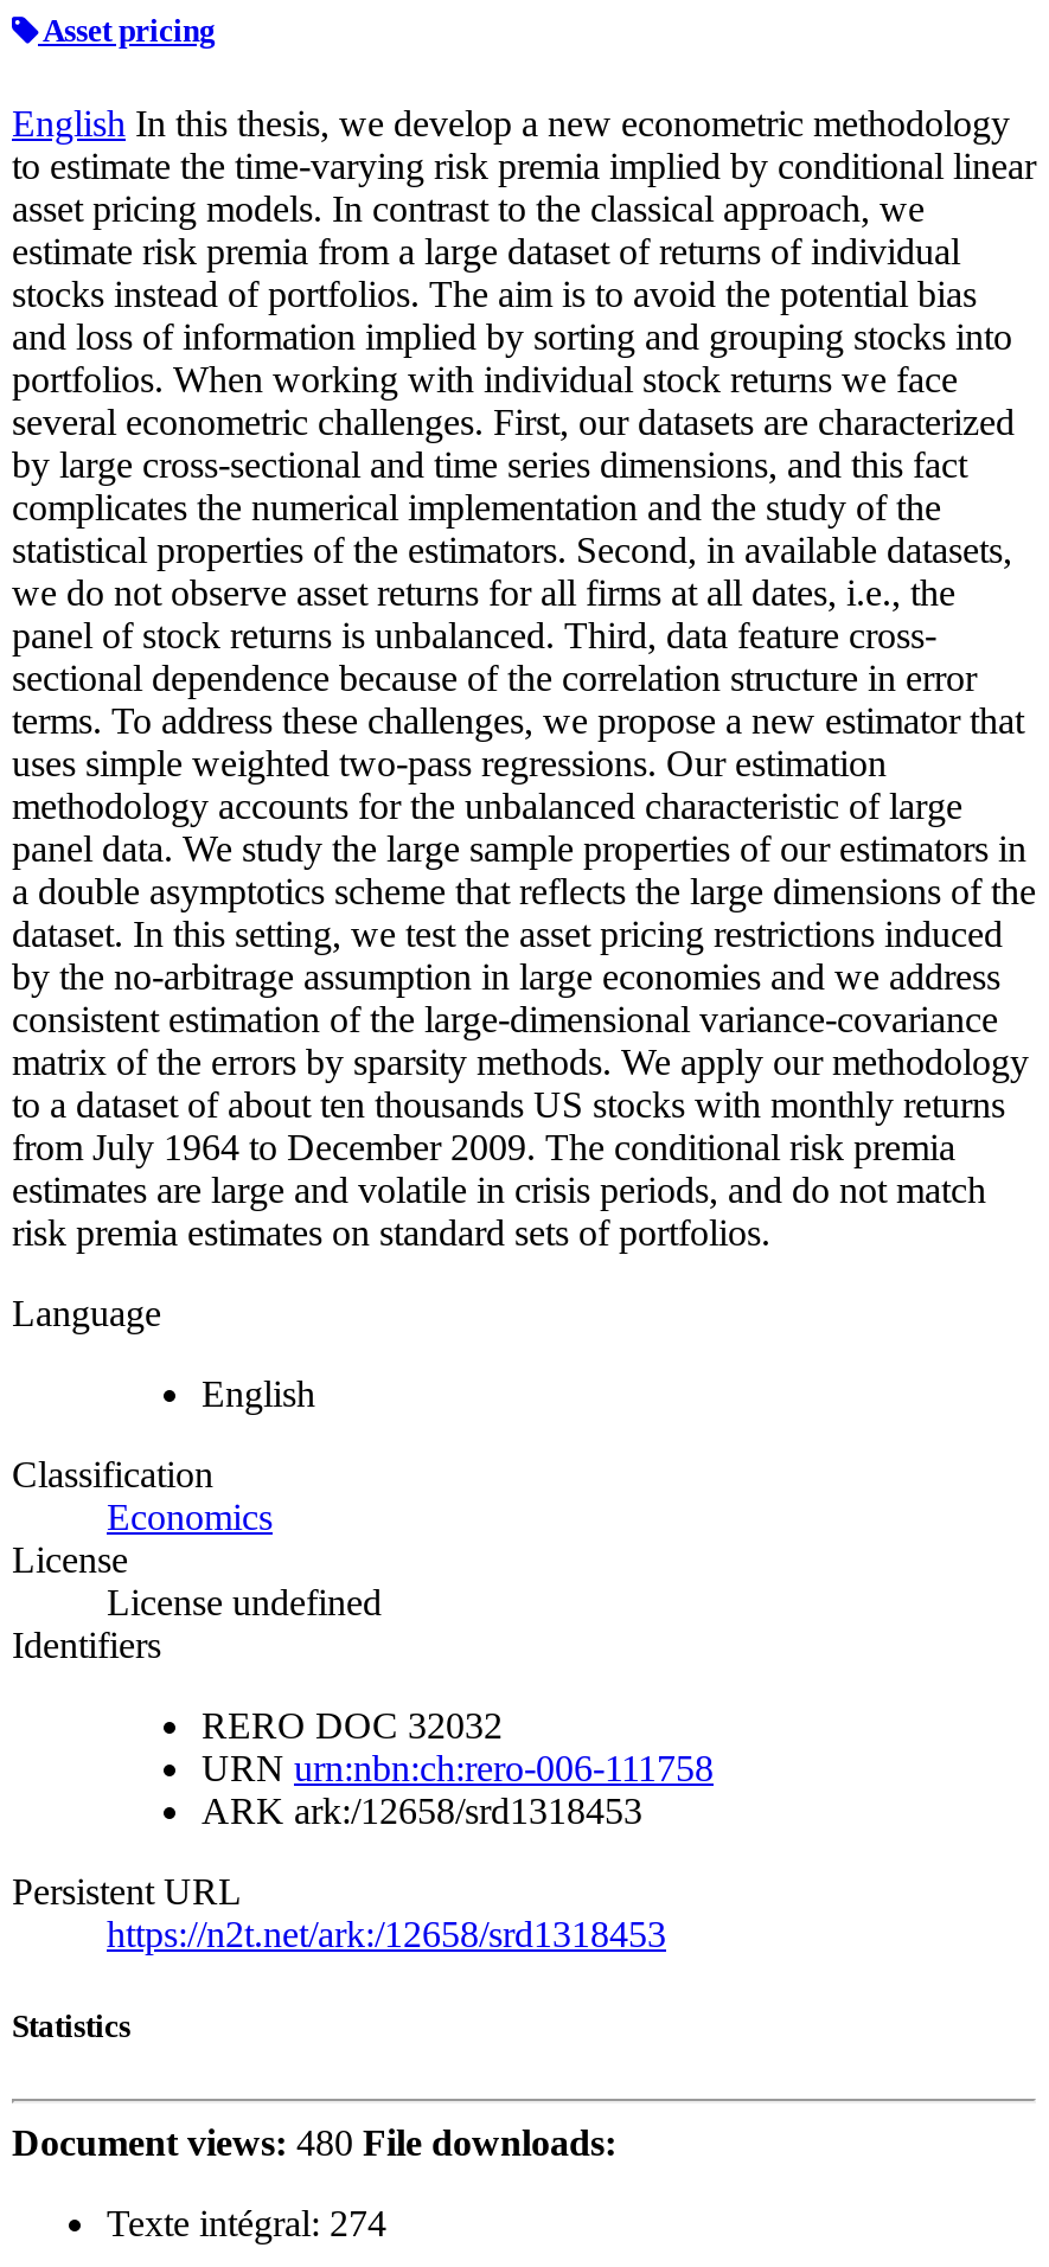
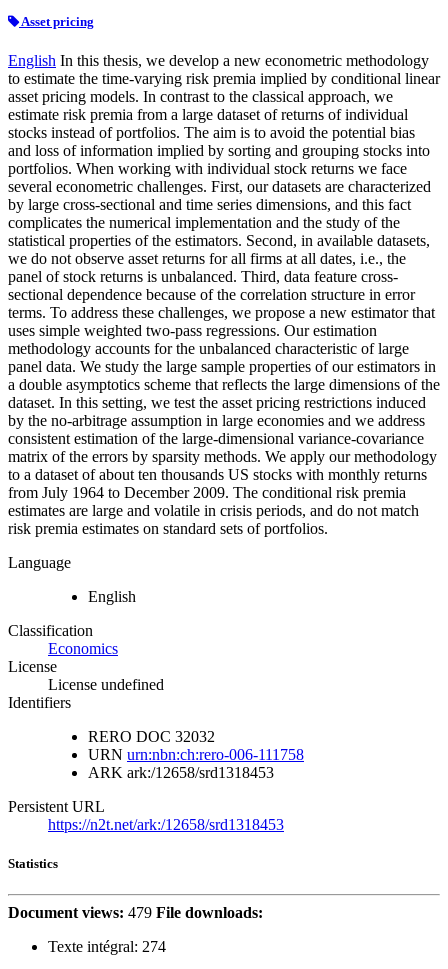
- Document views: 480 File downloads:
+ Document views: 479 File downloads:
